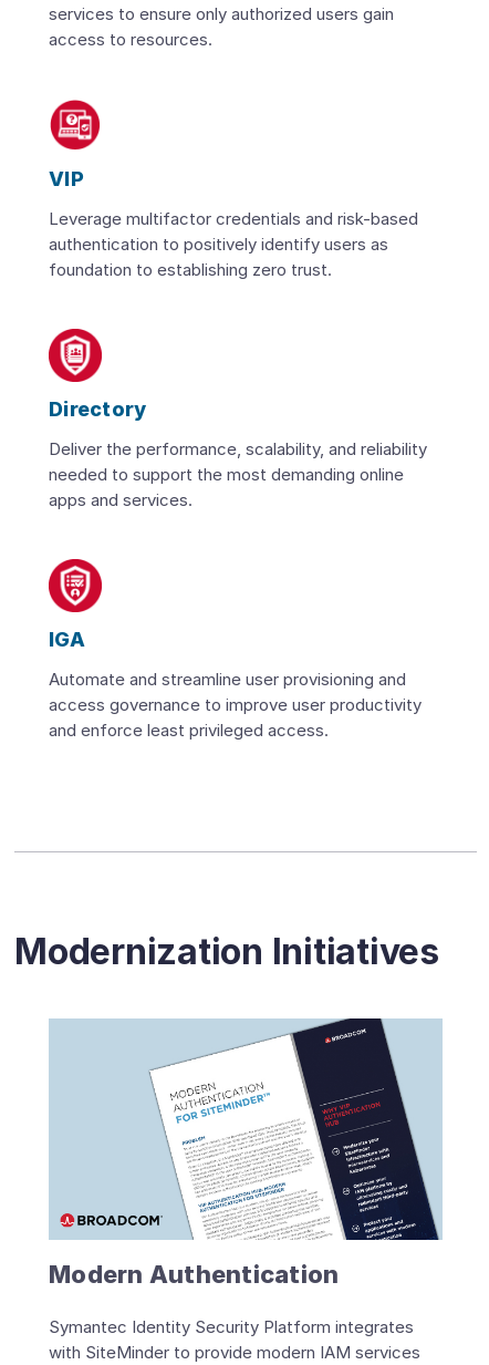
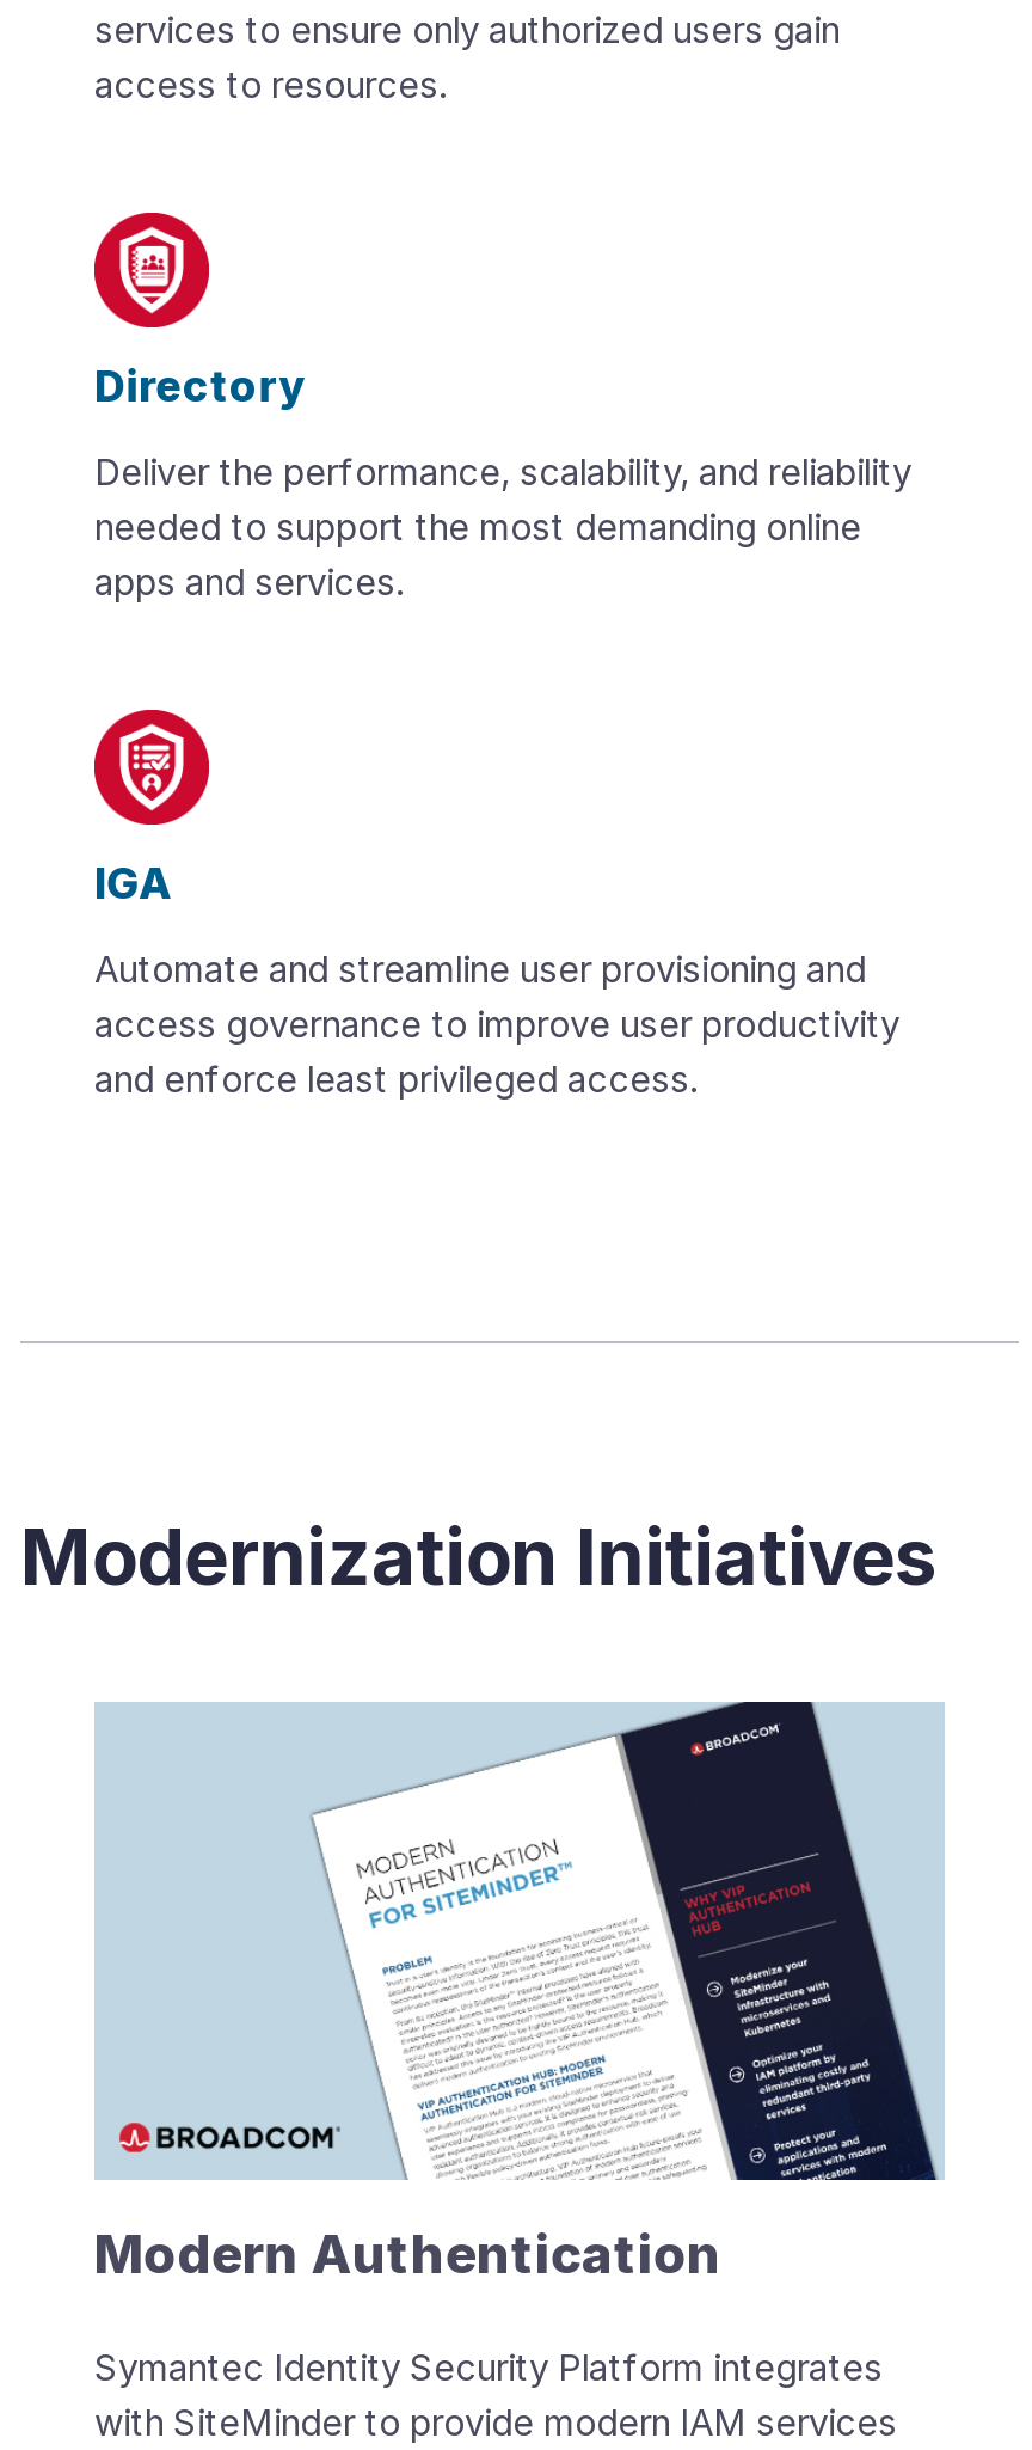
- [image]
- VIP
- Leverage multifactor credentials and risk-based
- authentication to positively identify users as
- foundation to establishing zero trust.
